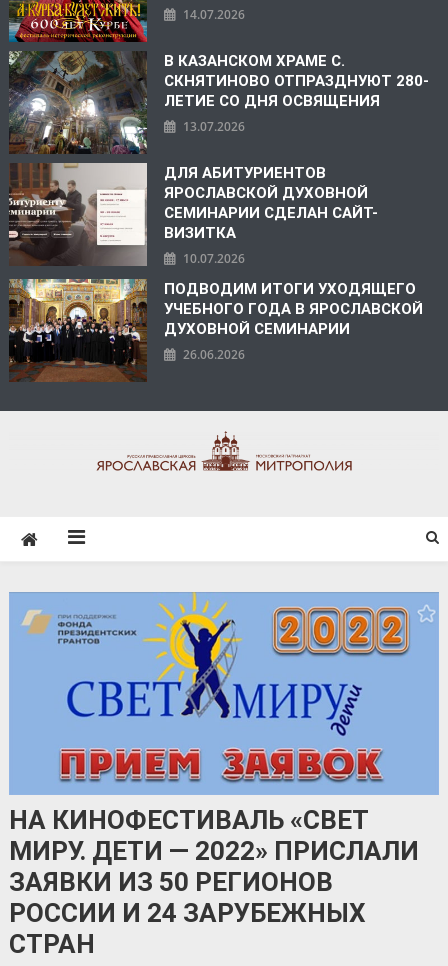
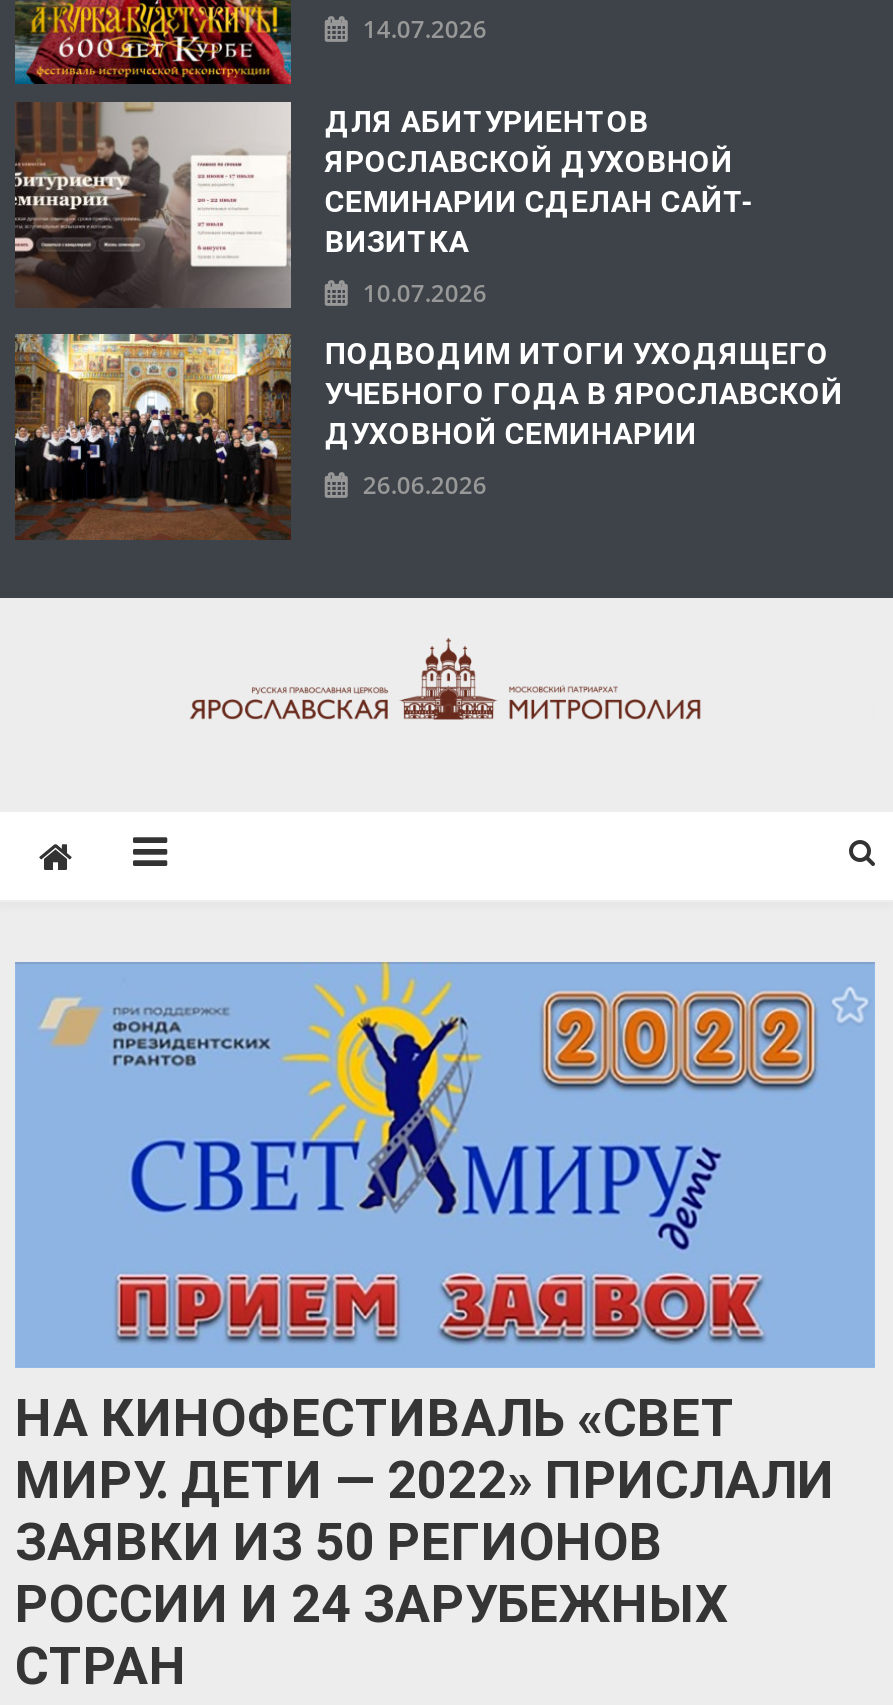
- [image]
- В КАЗАНСКОМ ХРАМЕ С.
- СКНЯТИНОВО ОТПРАЗДНУЮТ 280-
- ЛЕТИЕ СО ДНЯ ОСВЯЩЕНИЯ
- 13.07.2026
